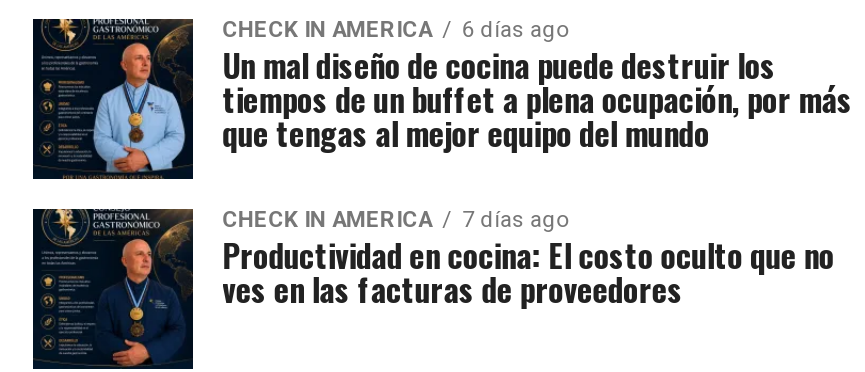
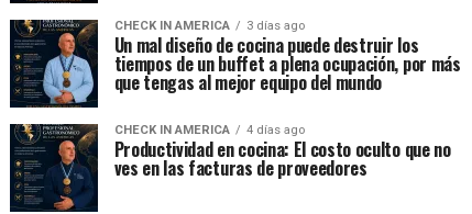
- CHECK IN AMERICA 6 días ago
+ CHECK IN AMERICA 3 días ago

- CHECK IN AMERICA 7 días ago
+ CHECK IN AMERICA 4 días ago
